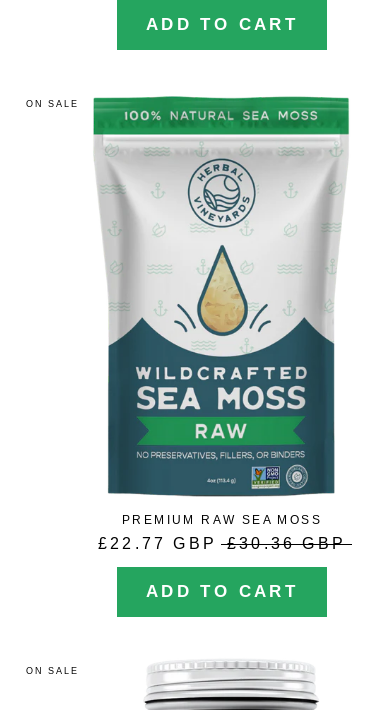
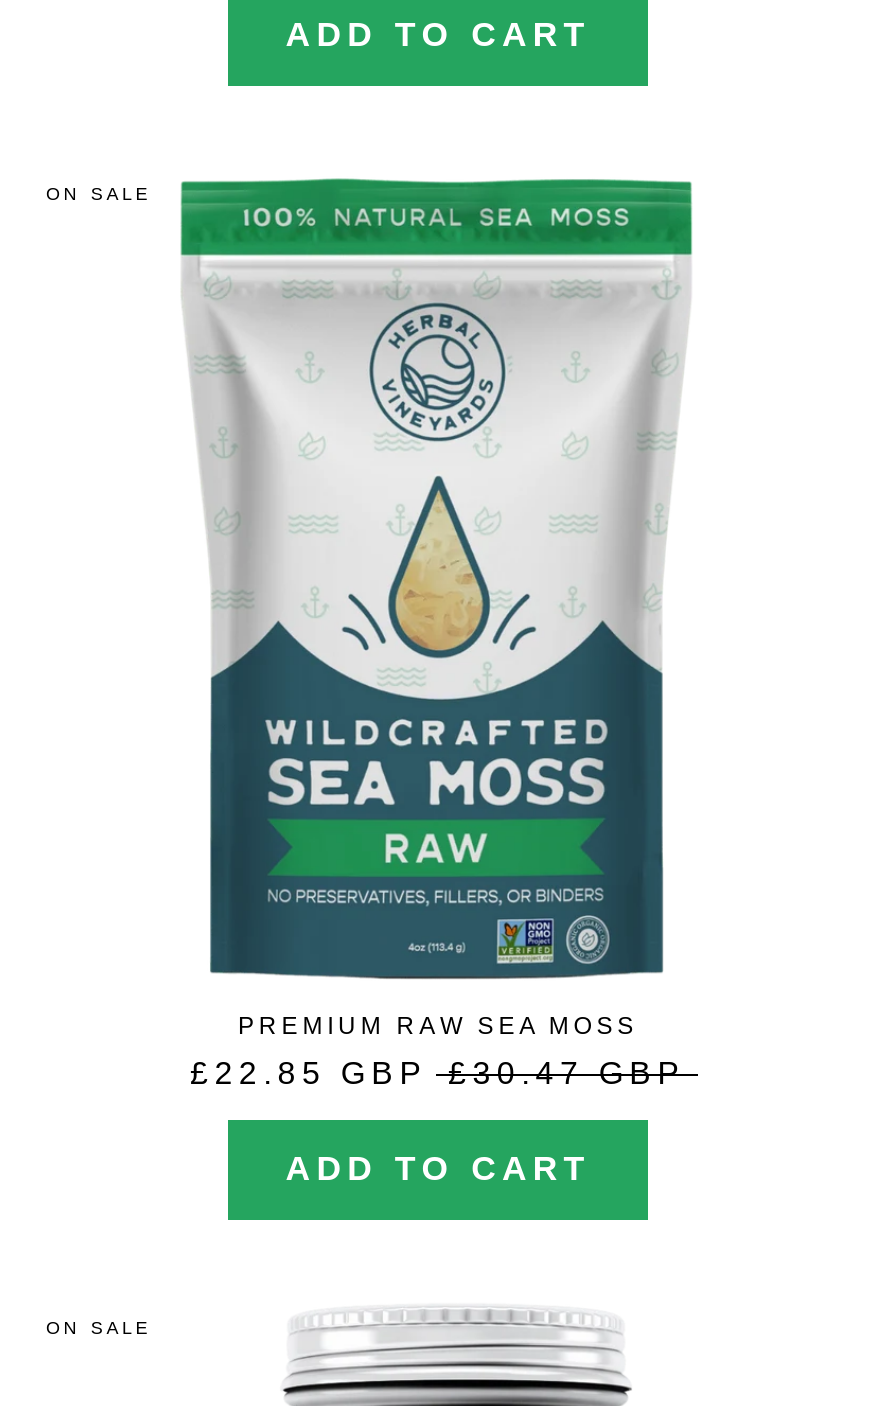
- £22.77 GBP £30.36 GBP
+ £22.85 GBP £30.47 GBP
